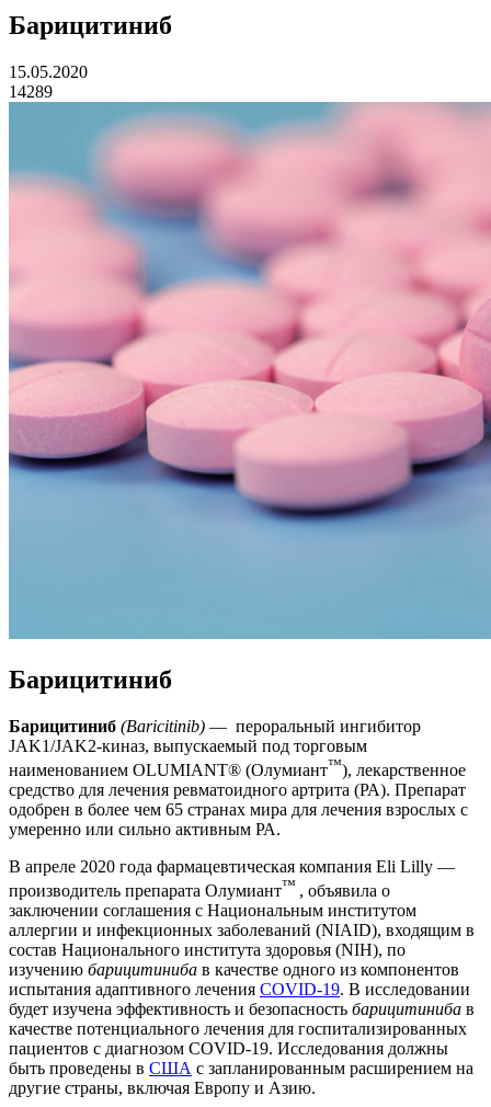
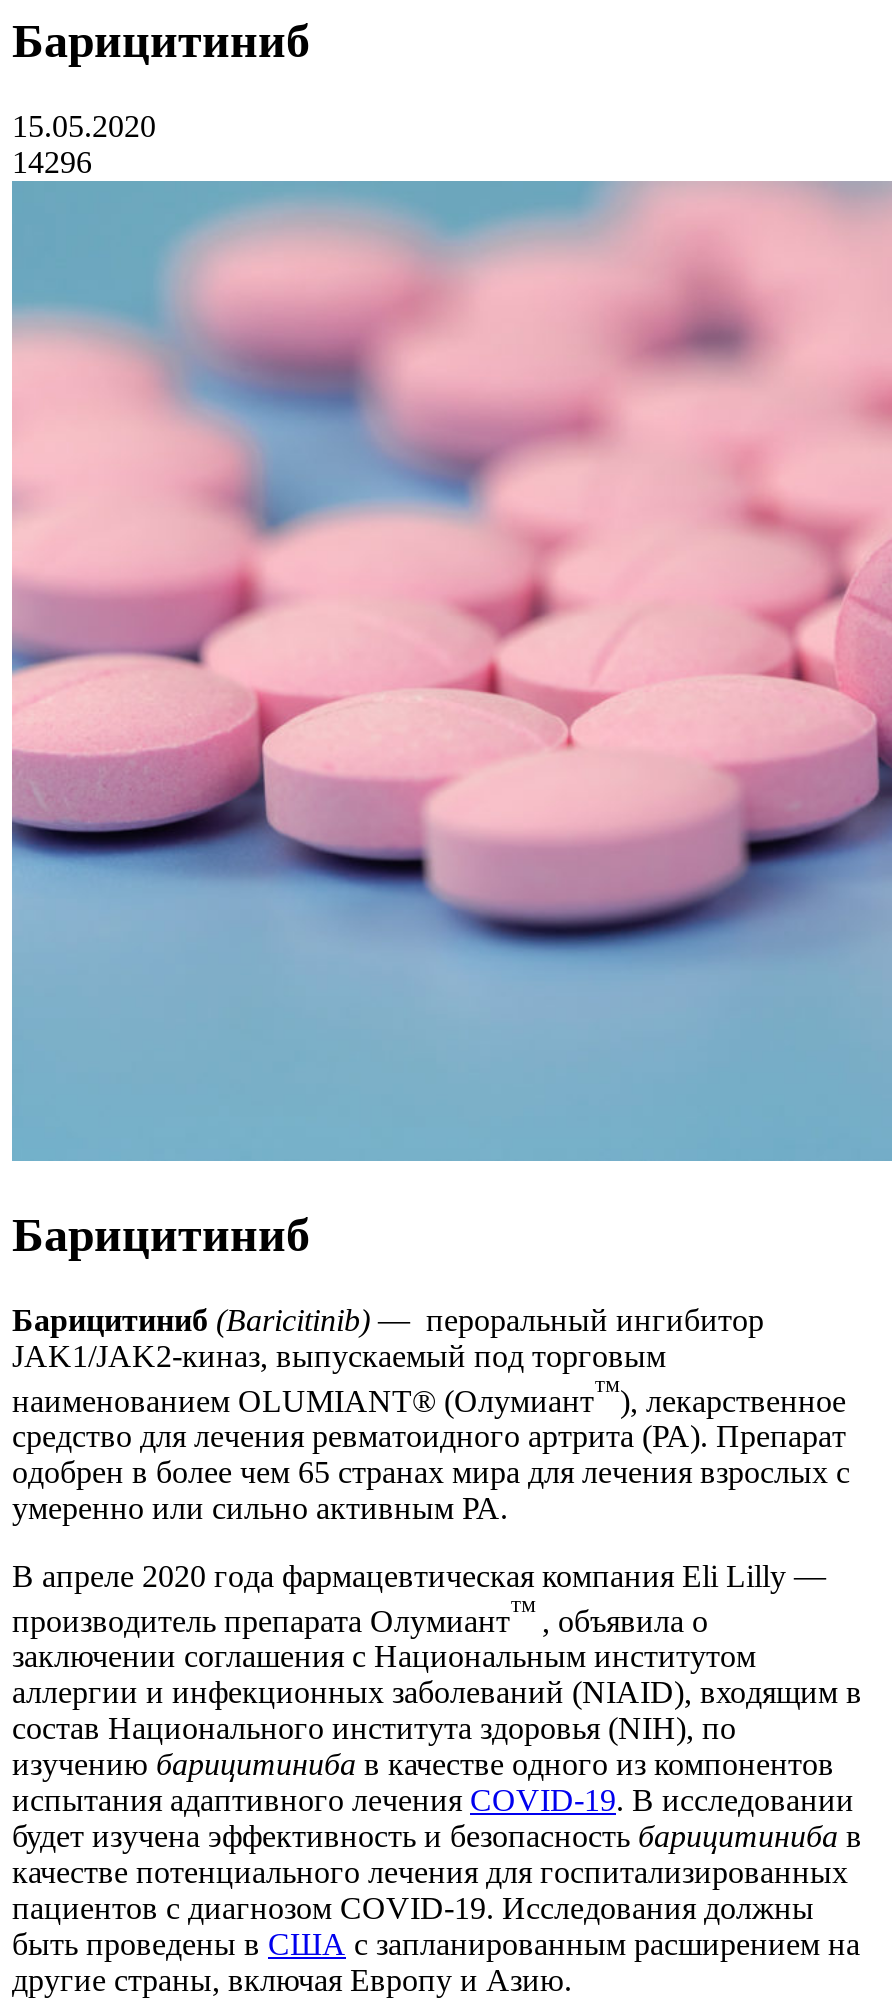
- 14289
+ 14296
